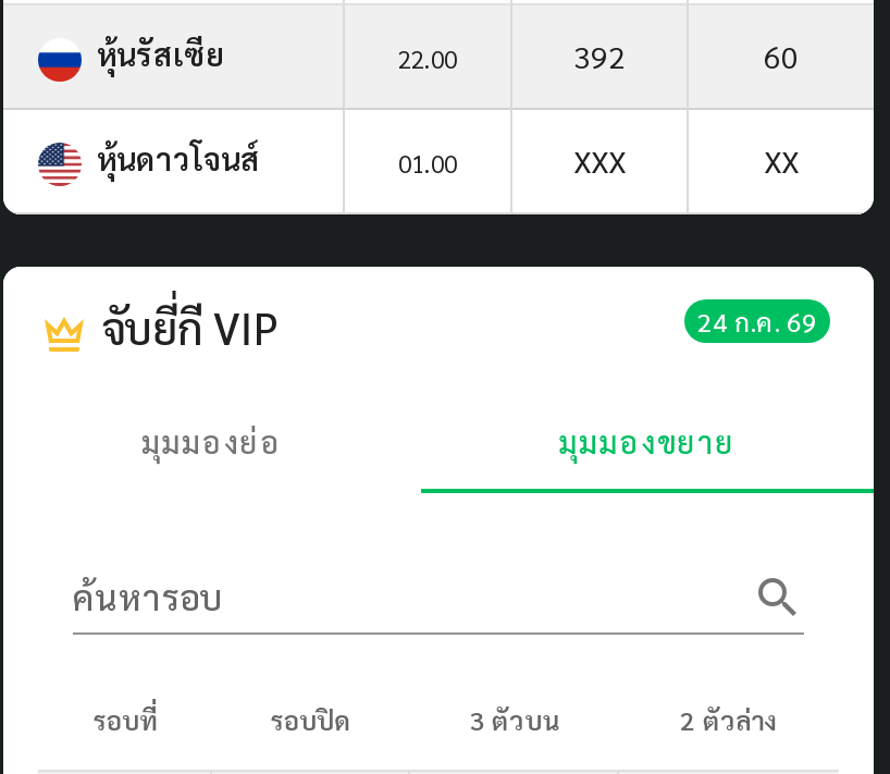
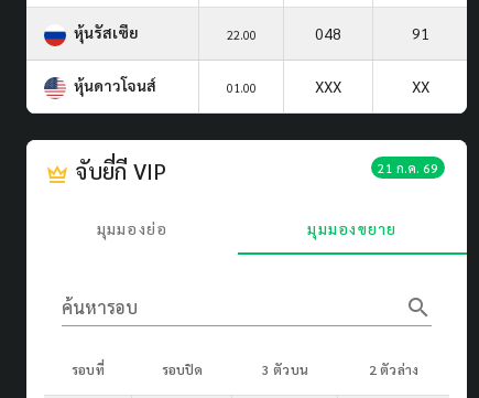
- 392
+ 048

- 60
+ 91

- 24 ก.ค. 69
+ 21 ก.ค. 69
